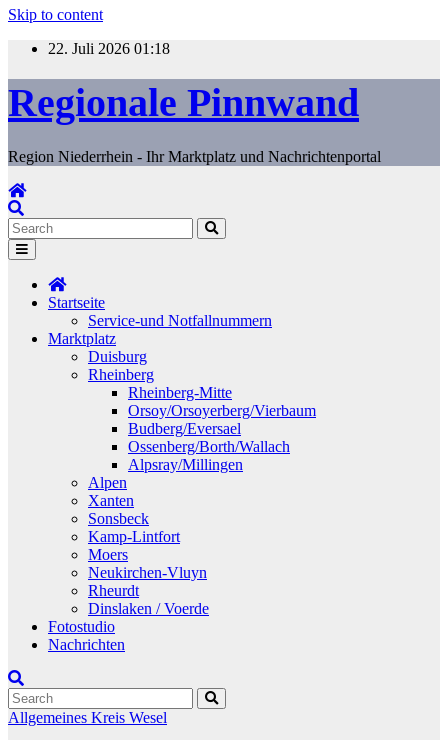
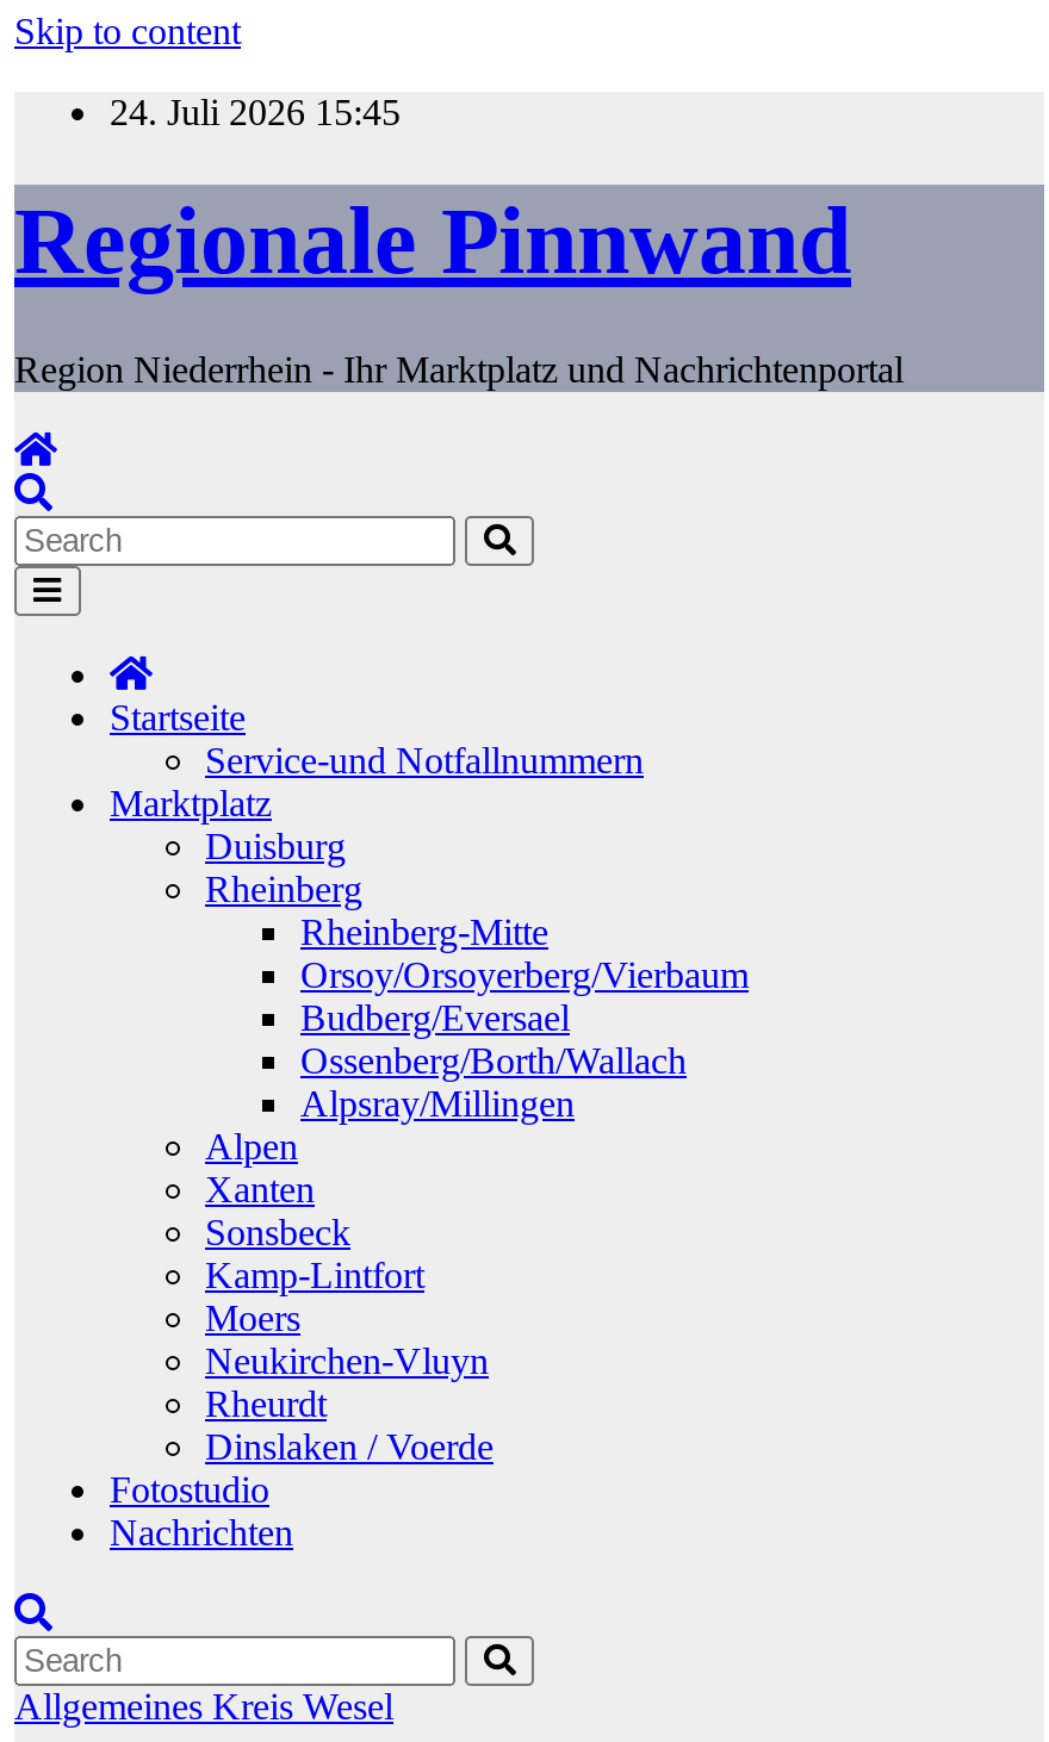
- 22. Juli 2026 01:18
+ 24. Juli 2026 15:45
